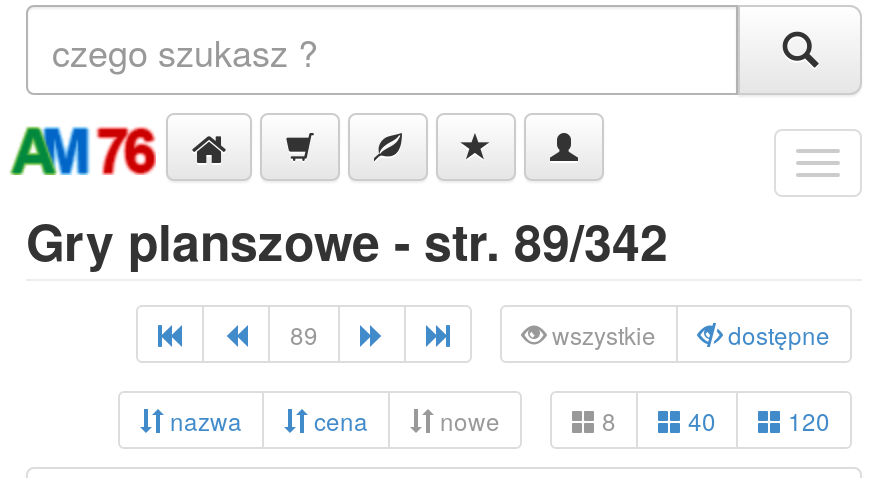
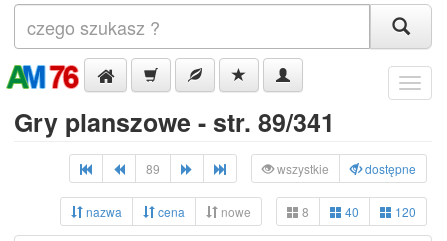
- Gry planszowe - str. 89/342
+ Gry planszowe - str. 89/341
